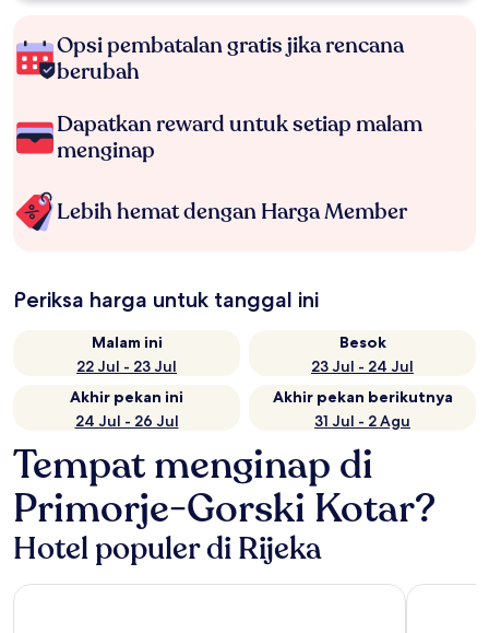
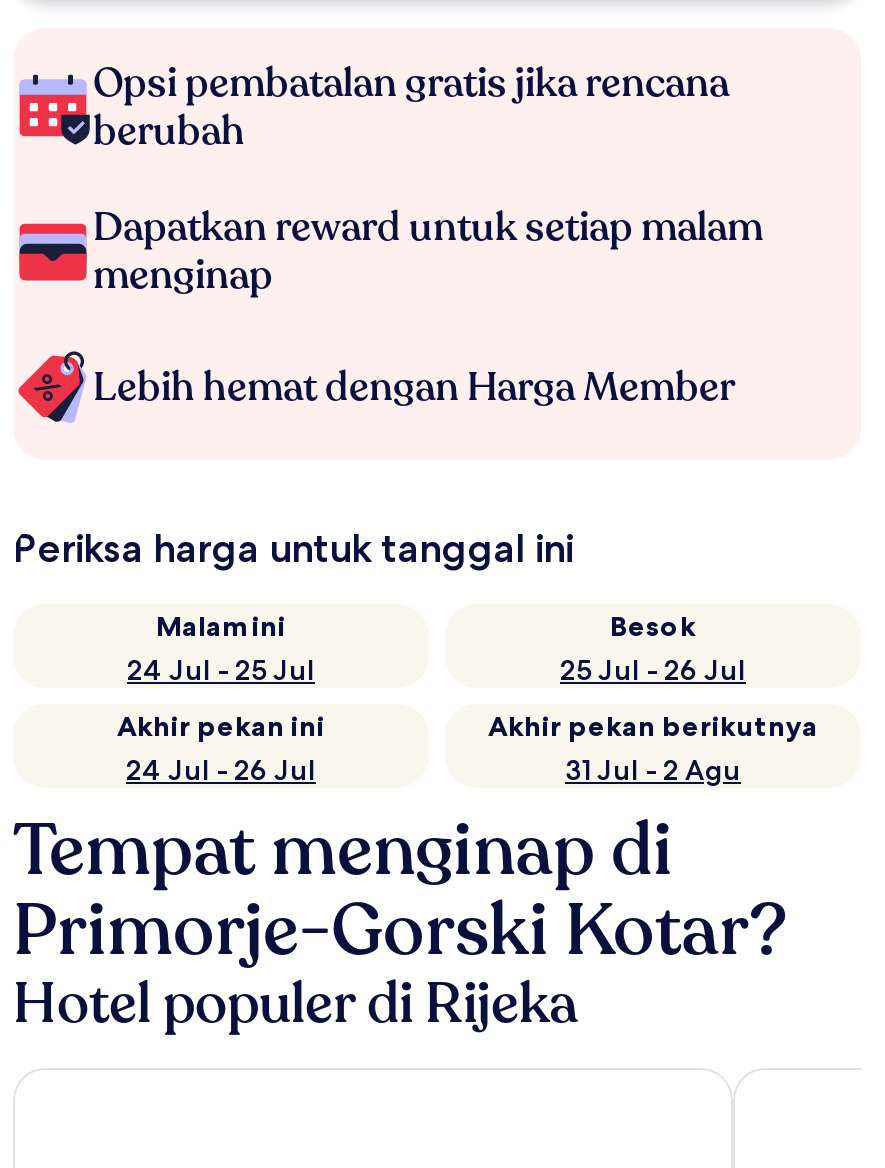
- 22 Jul - 23 Jul
+ 24 Jul - 25 Jul

- 23 Jul - 24 Jul
+ 25 Jul - 26 Jul
